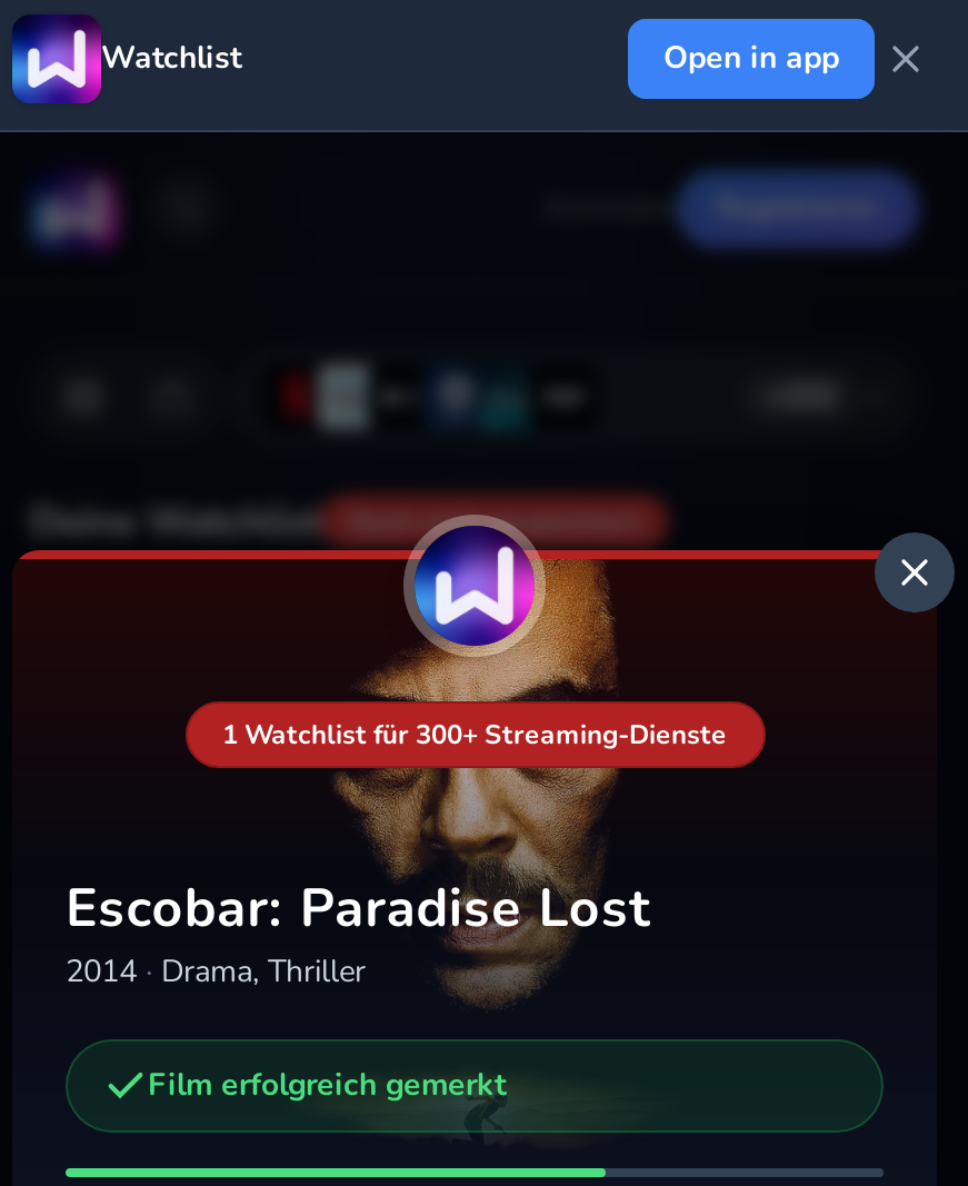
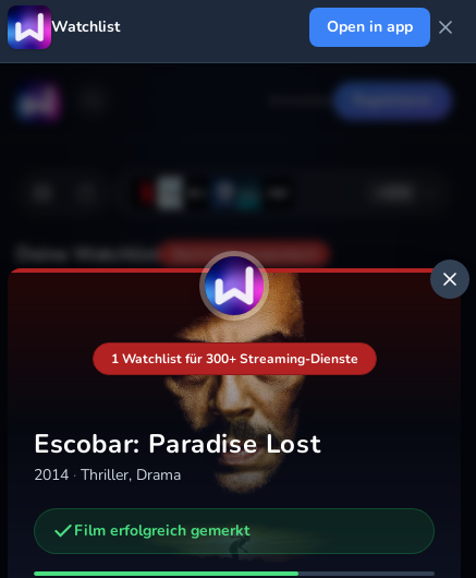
- 2014 · Drama, Thriller
+ 2014 · Thriller, Drama
